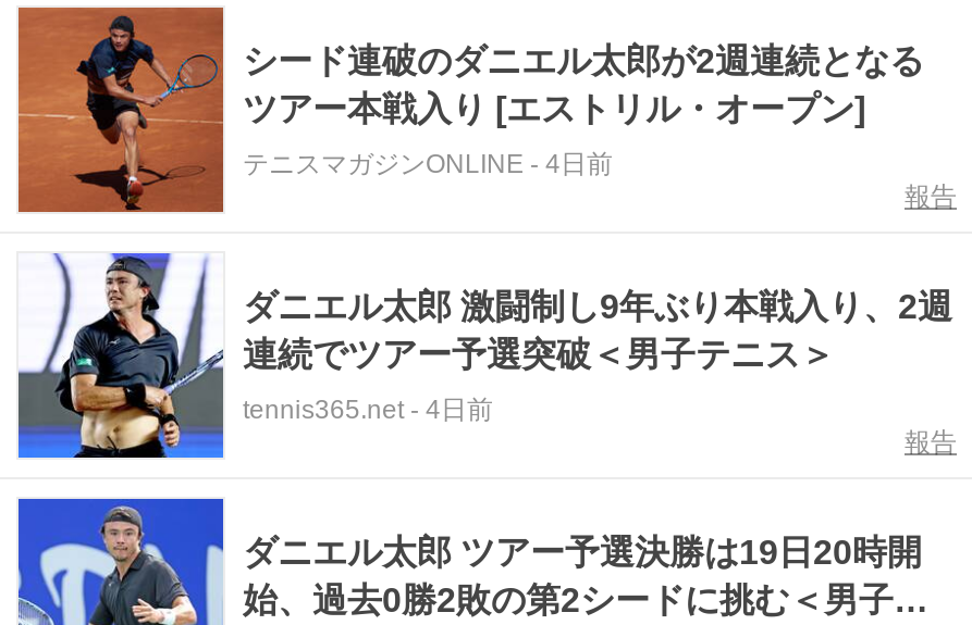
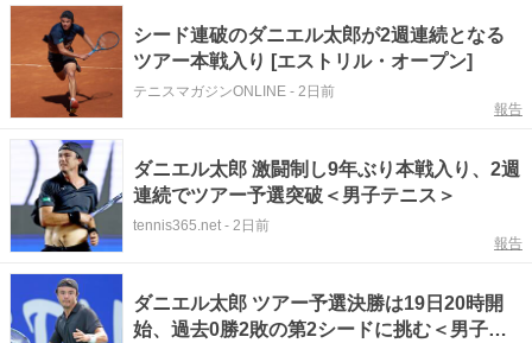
- テニスマガジンONLINE - 4日前
+ テニスマガジンONLINE - 2日前

- tennis365.net - 4日前
+ tennis365.net - 2日前
